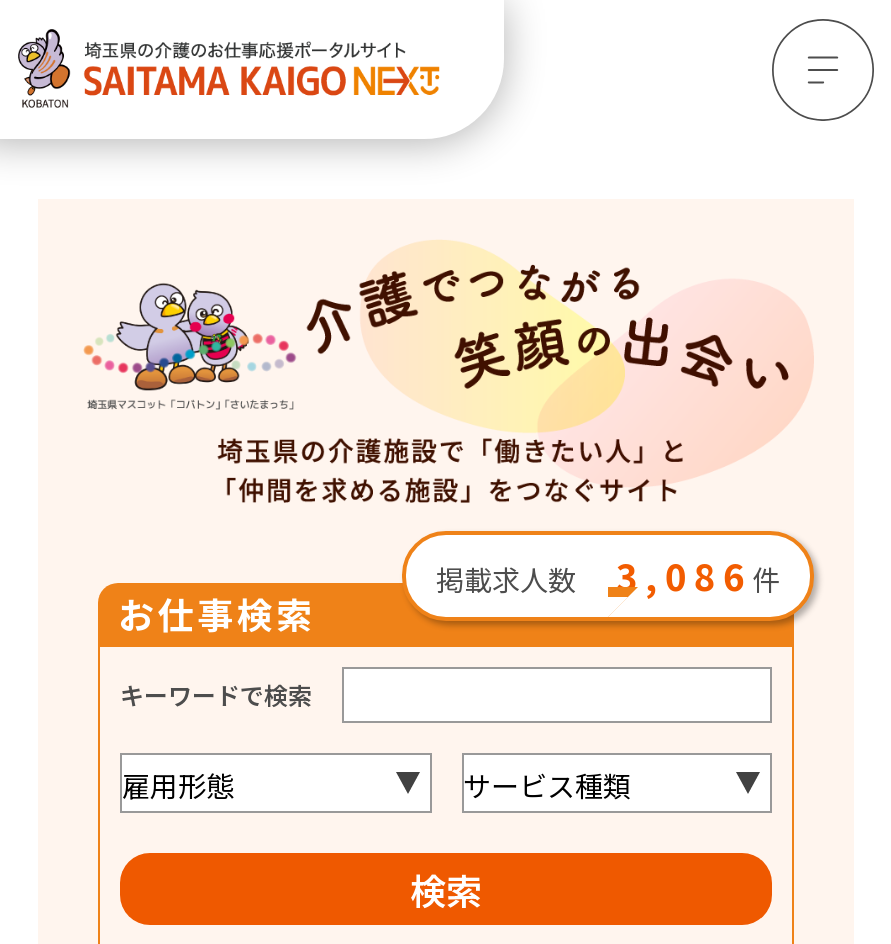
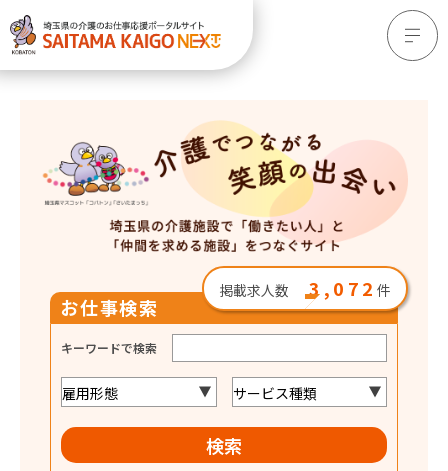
- 掲載求人数 3,086件
+ 掲載求人数 3,072件
